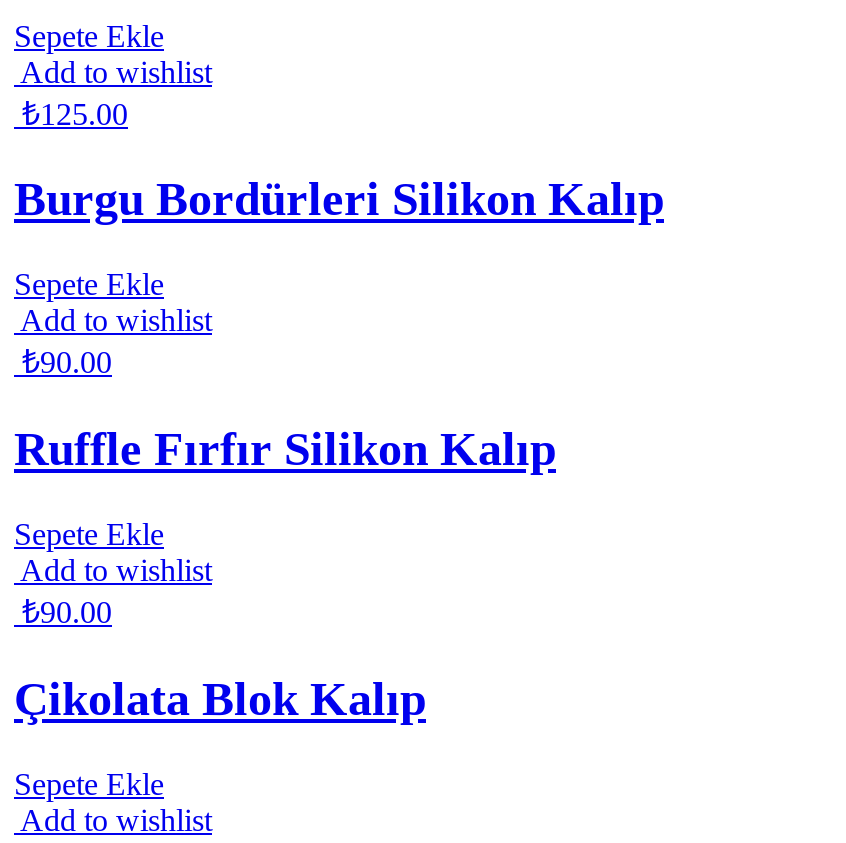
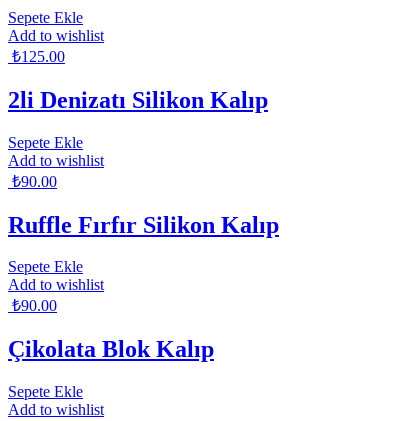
- Burgu Bordürleri Silikon Kalıp
+ 2li Denizatı Silikon Kalıp
